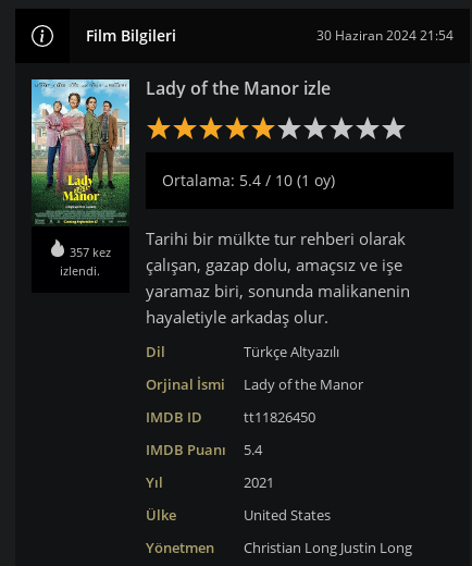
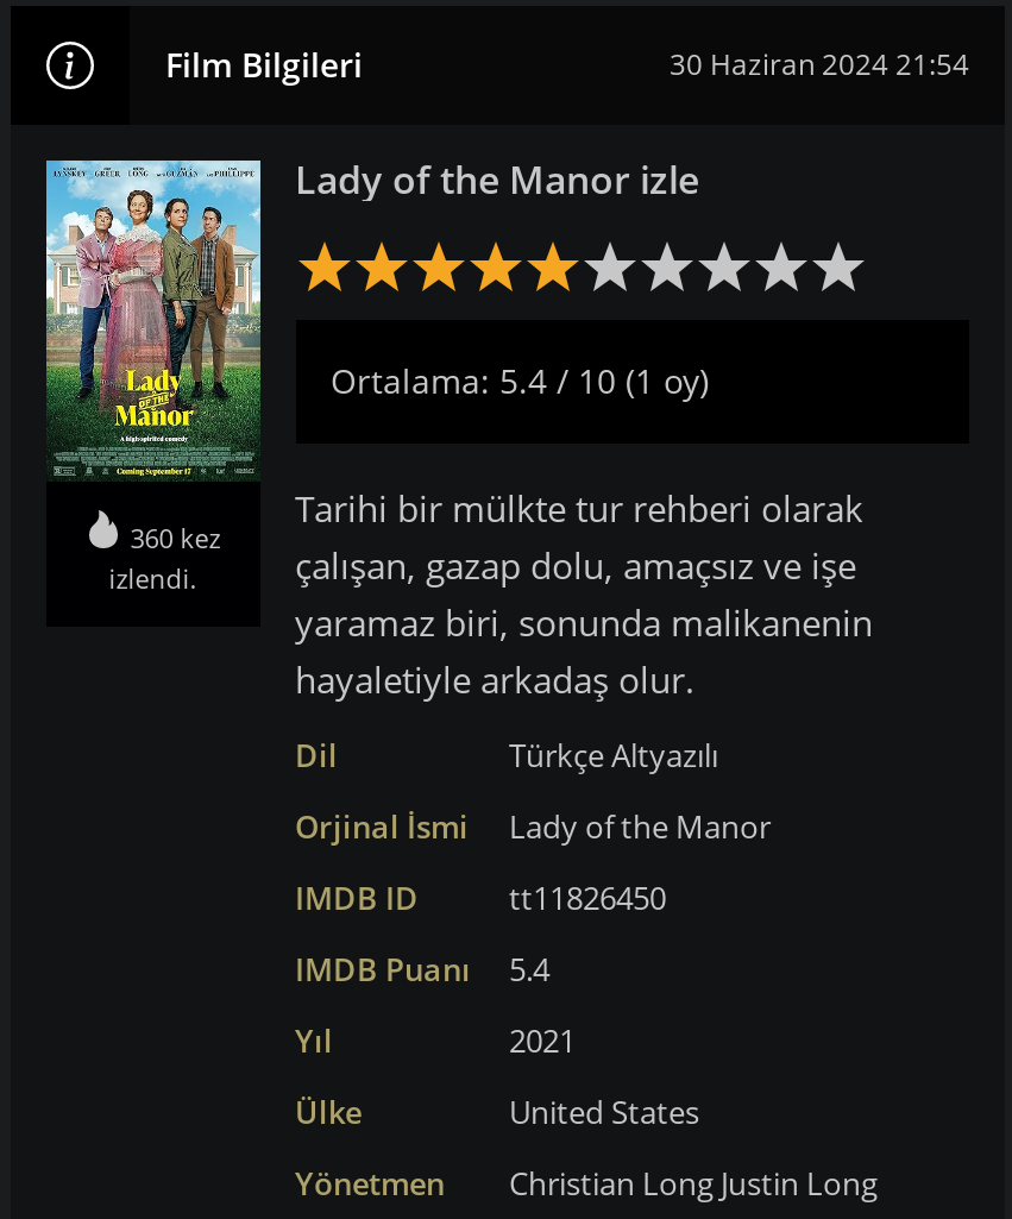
- 357 kez
+ 360 kez
